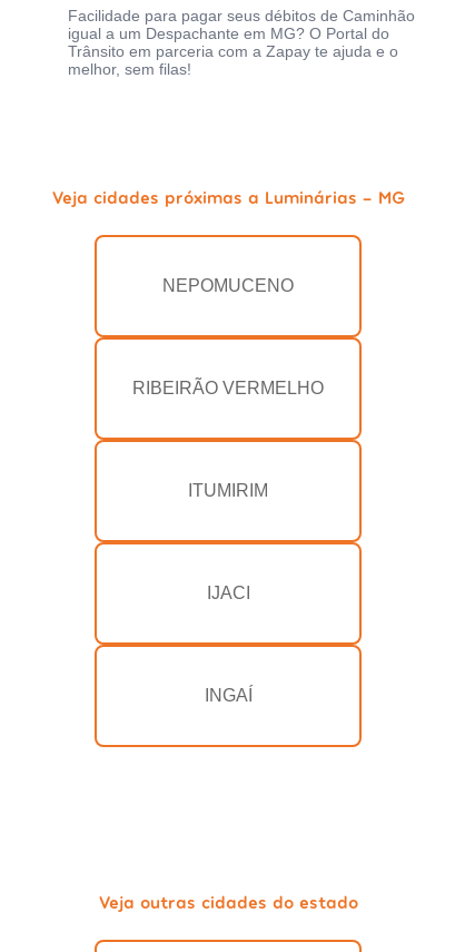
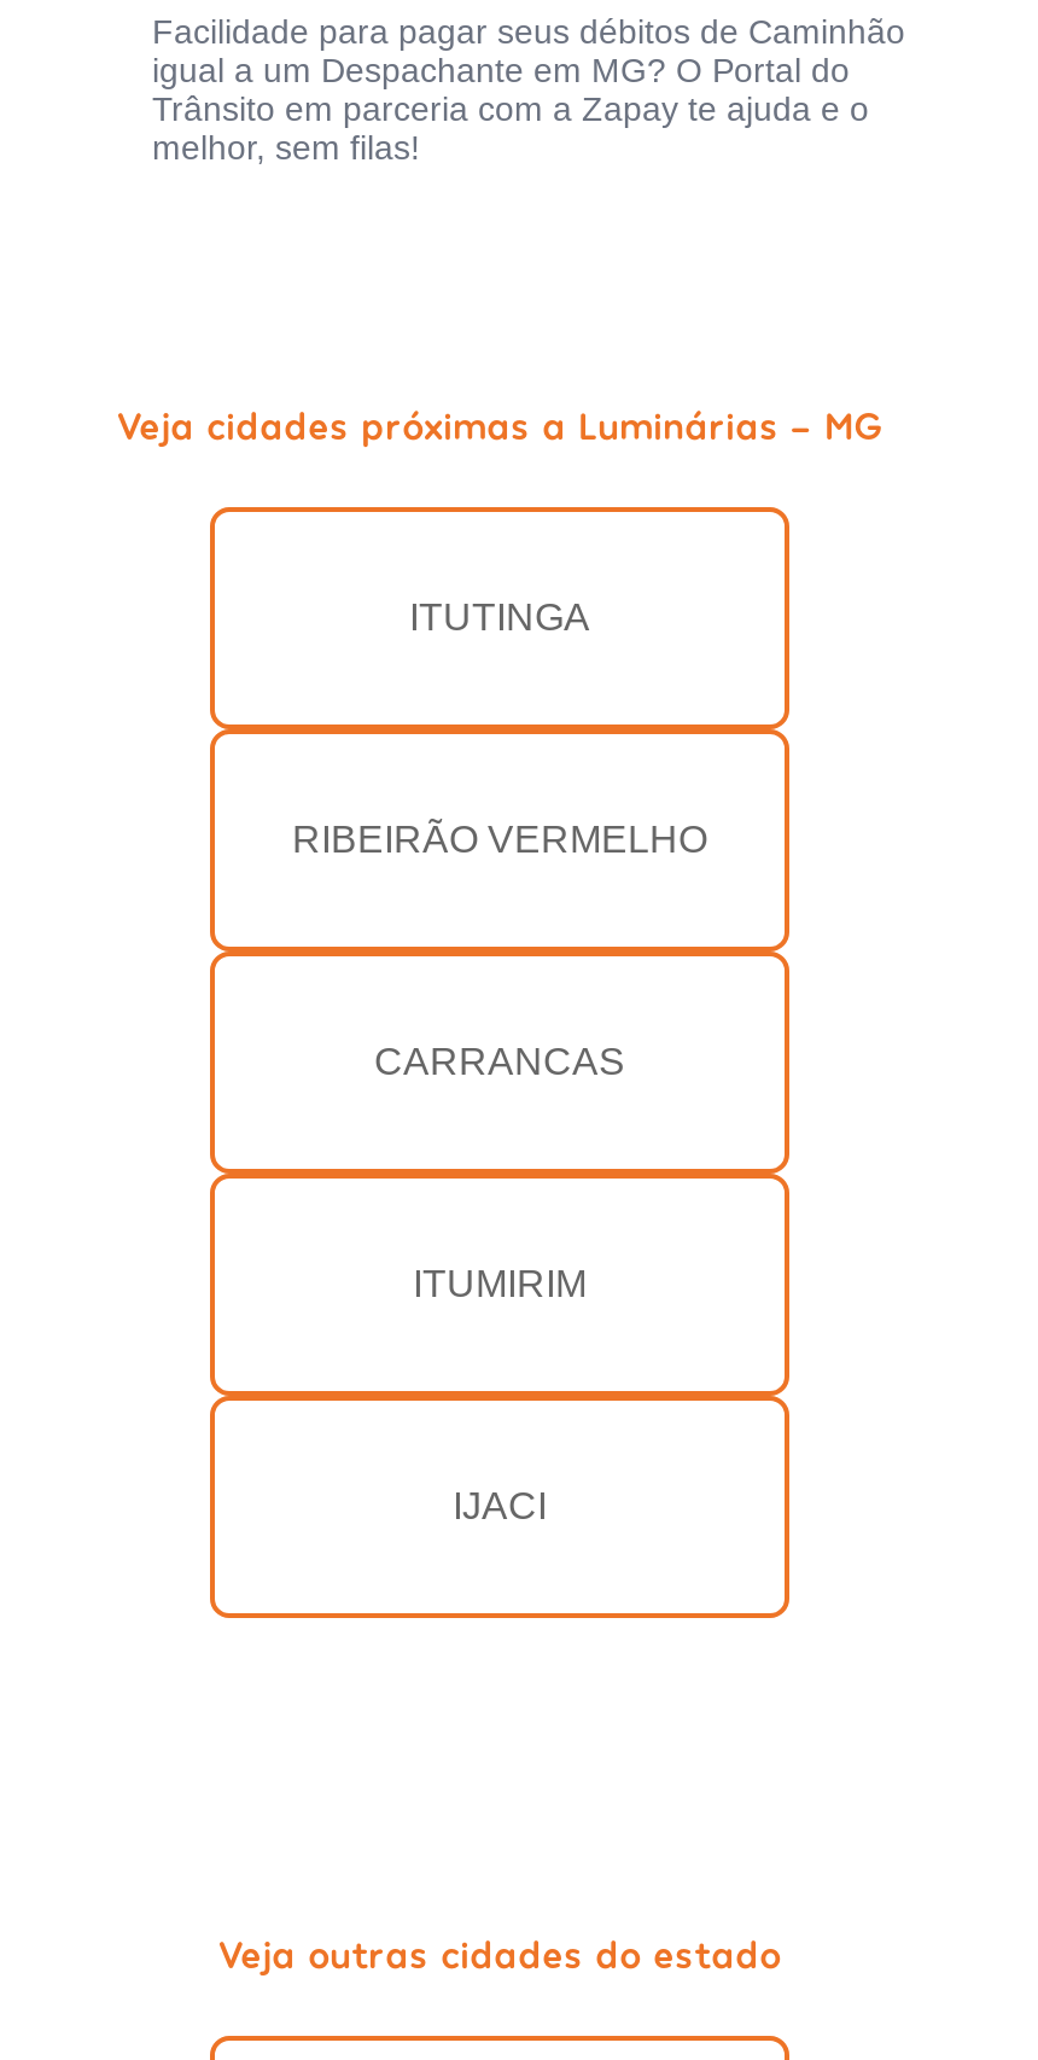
- NEPOMUCENO
+ ITUTINGA

+ CARRANCAS

moved down: ITUMIRIM | IJACI

- INGAÍ
